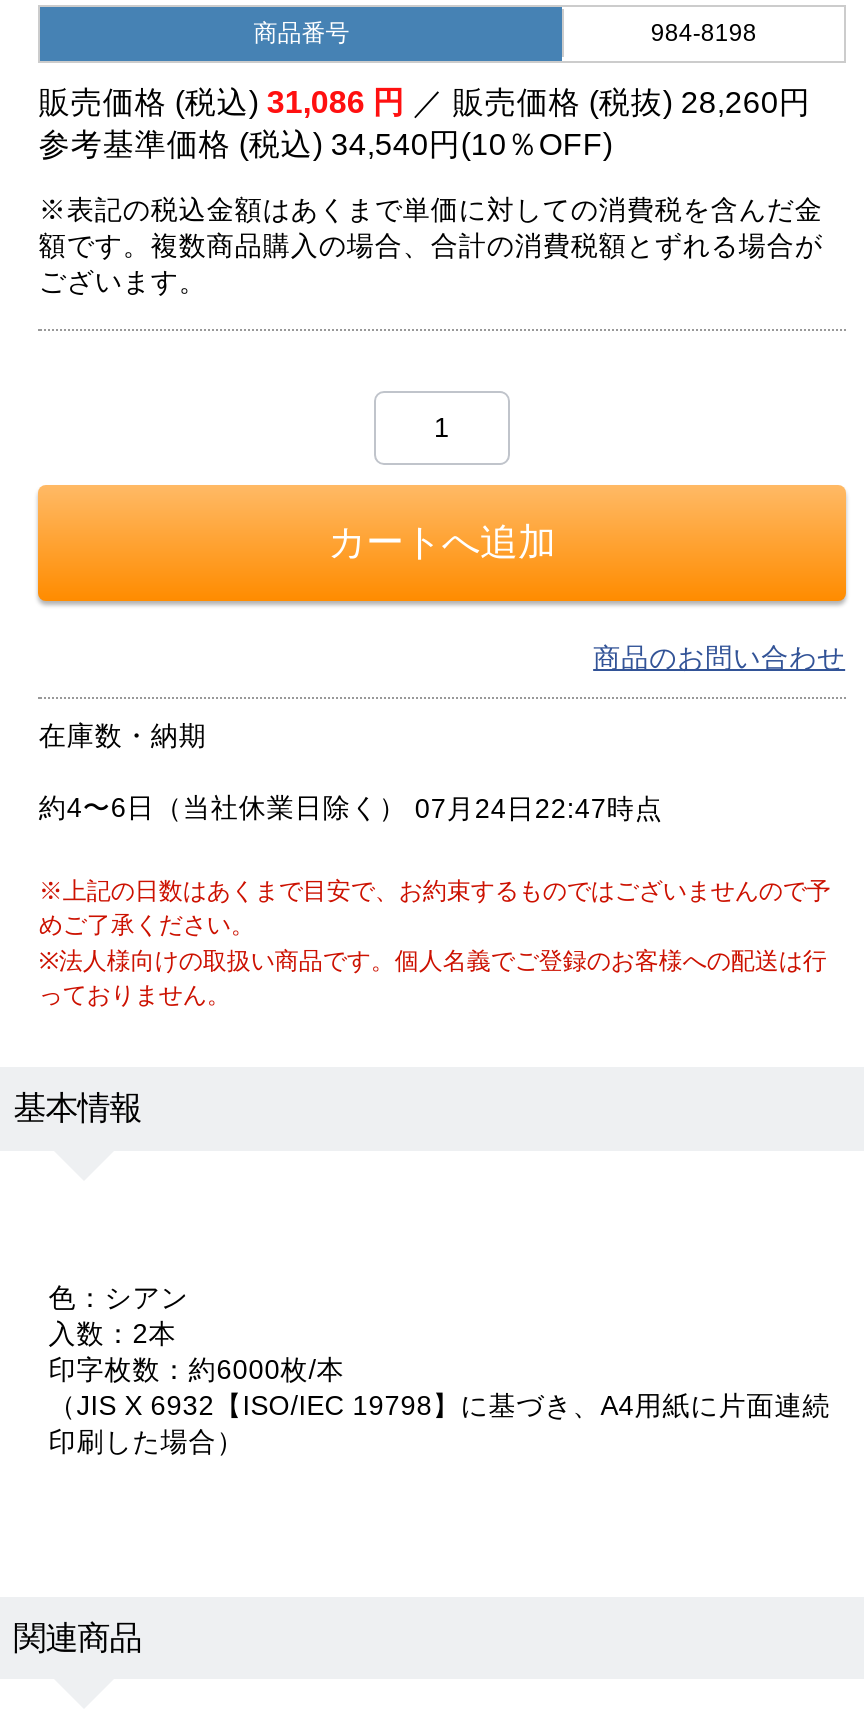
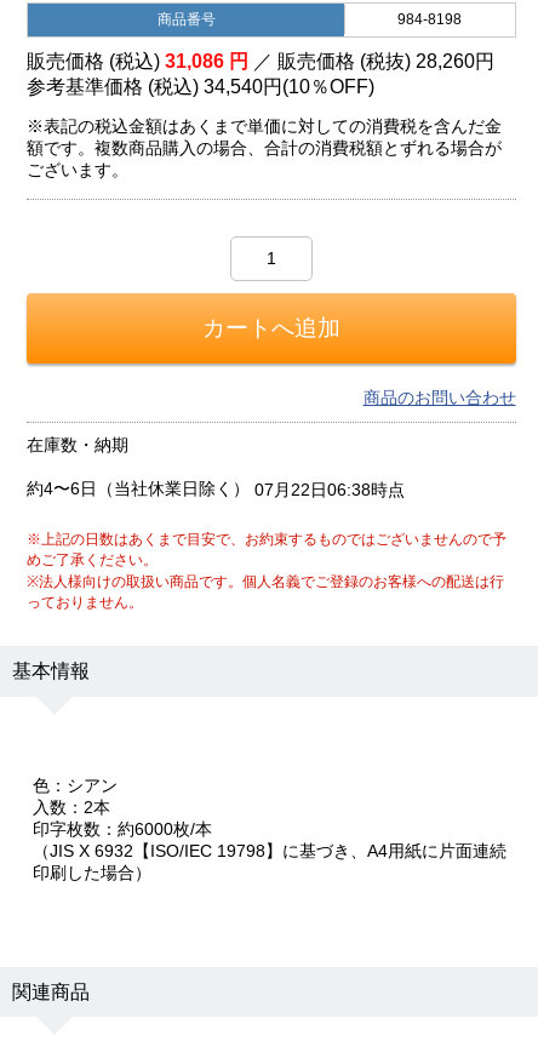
- 約4〜6日（当社休業日除く）07月24日22:47時点
+ 約4〜6日（当社休業日除く）07月22日06:38時点
